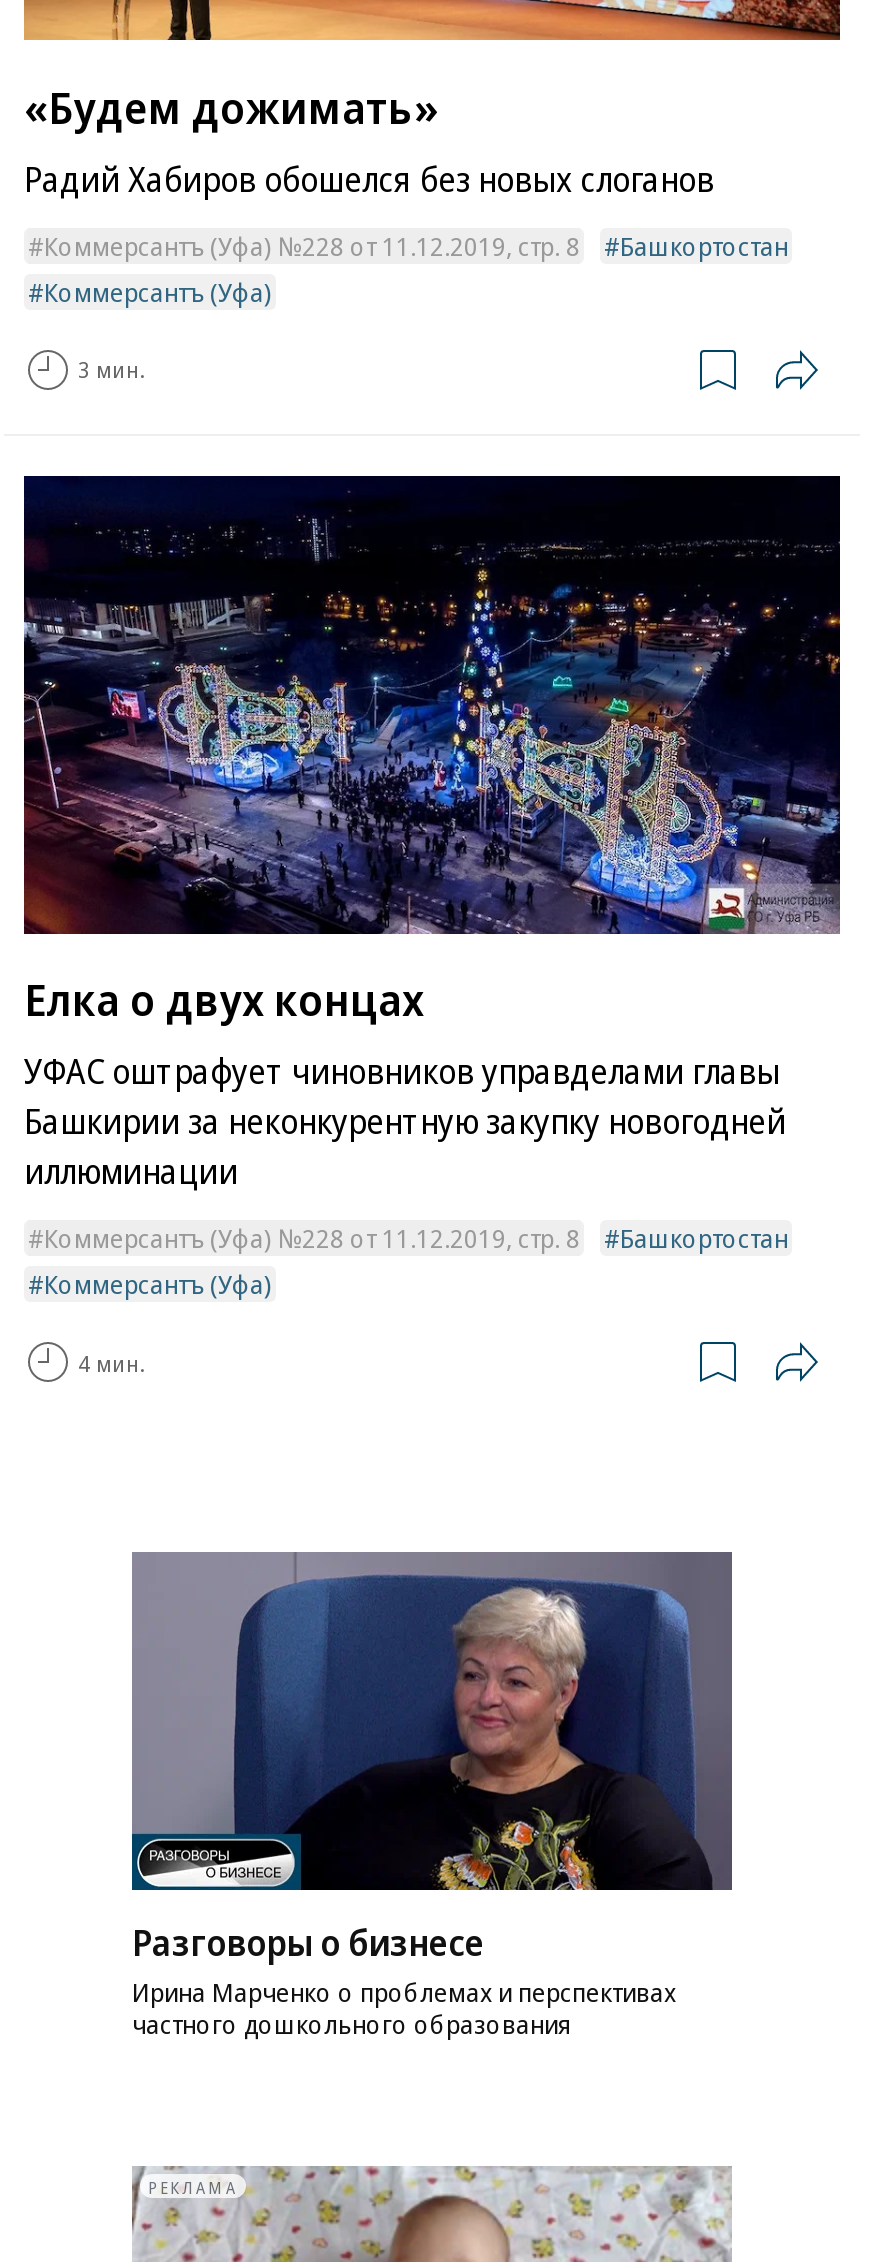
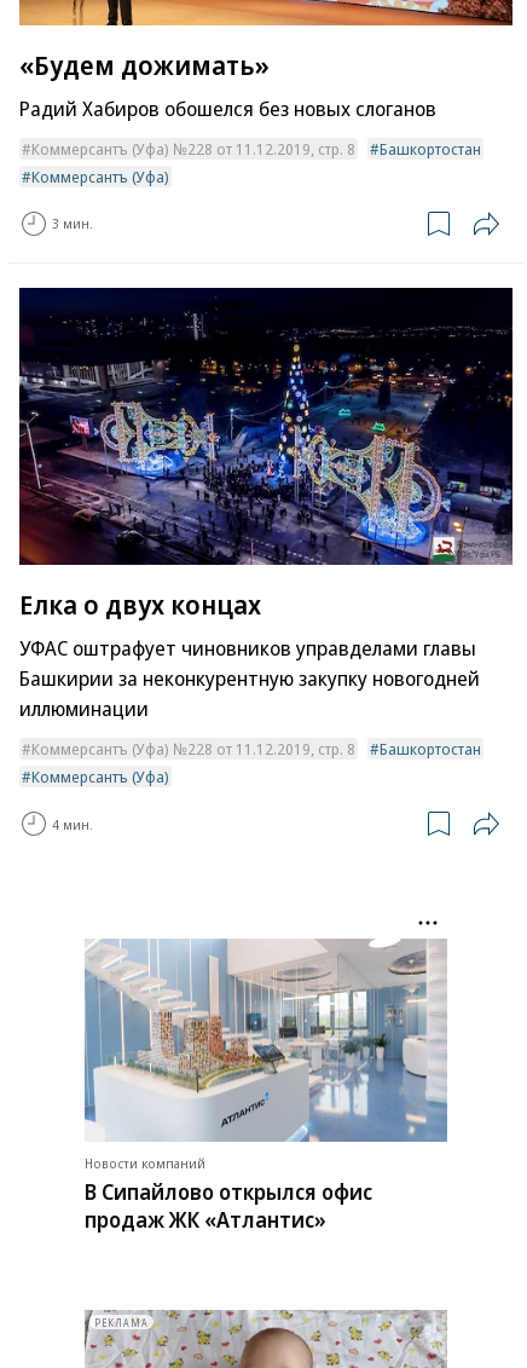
- [image]
- Разговоры о бизнесе
- Ирина Марченко о проблемах и перспективах
- частного дошкольного образования
+ [image]
+ Новости компаний
+ В Сипайлово открылся офис
+ продаж ЖК «Атлантис»
